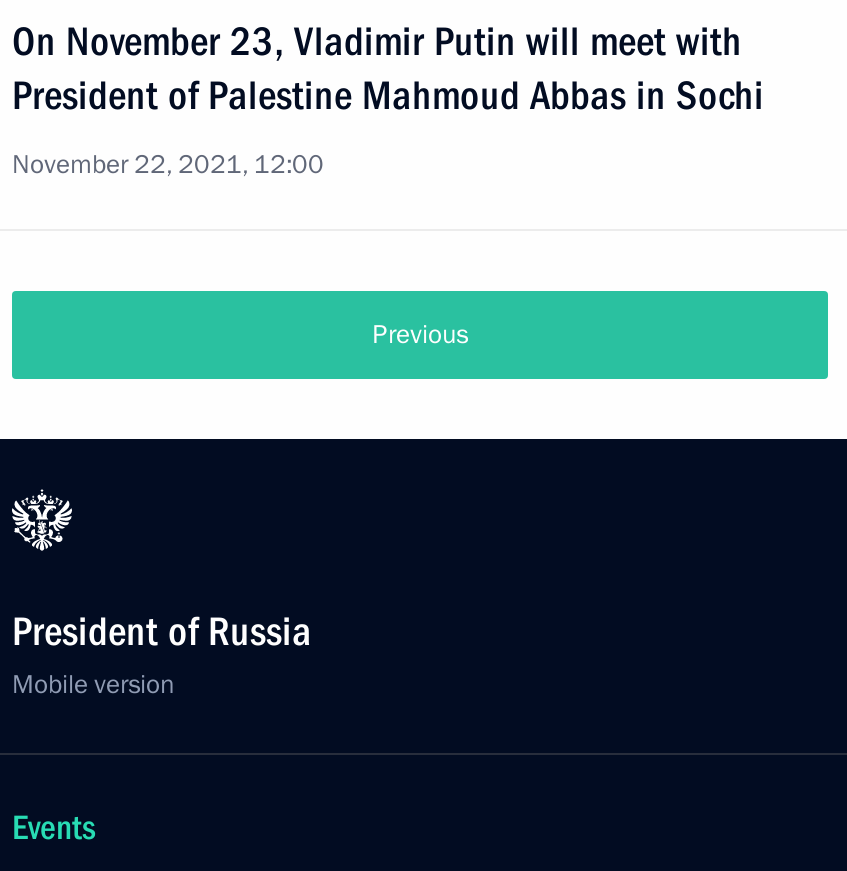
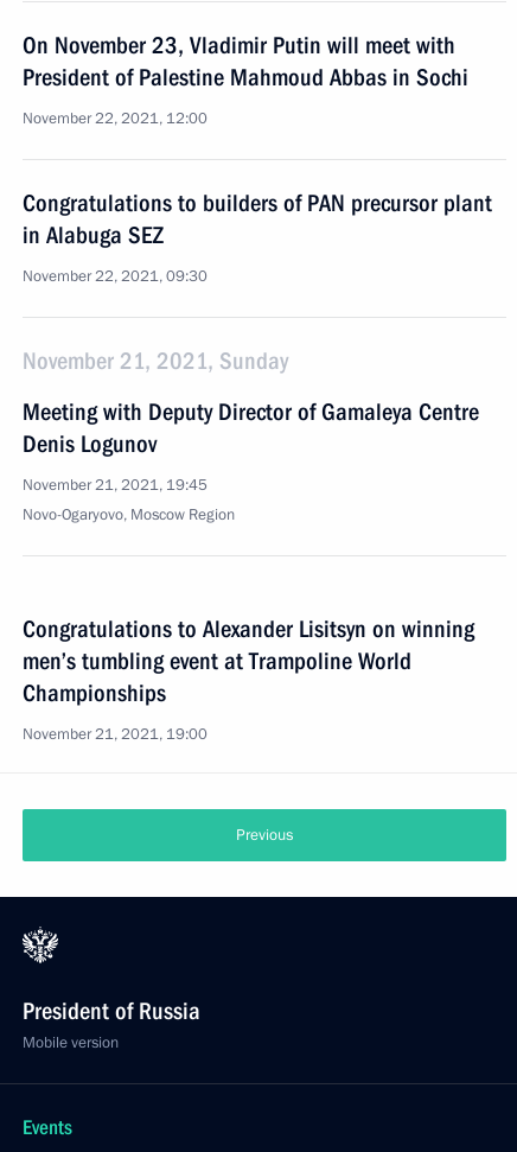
+ Congratulations to builders of PAN precursor plant
+ in Alabuga SEZ
+ November 22, 2021, 09:30
+ November 21, 2021, Sunday
+ Meeting with Deputy Director of Gamaleya Centre
+ Denis Logunov
+ November 21, 2021, 19:45
+ Novo-Ogaryovo, Moscow Region

+ Congratulations to Alexander Lisitsyn on winning
+ men’s tumbling event at Trampoline World
+ Championships
+ November 21, 2021, 19:00
